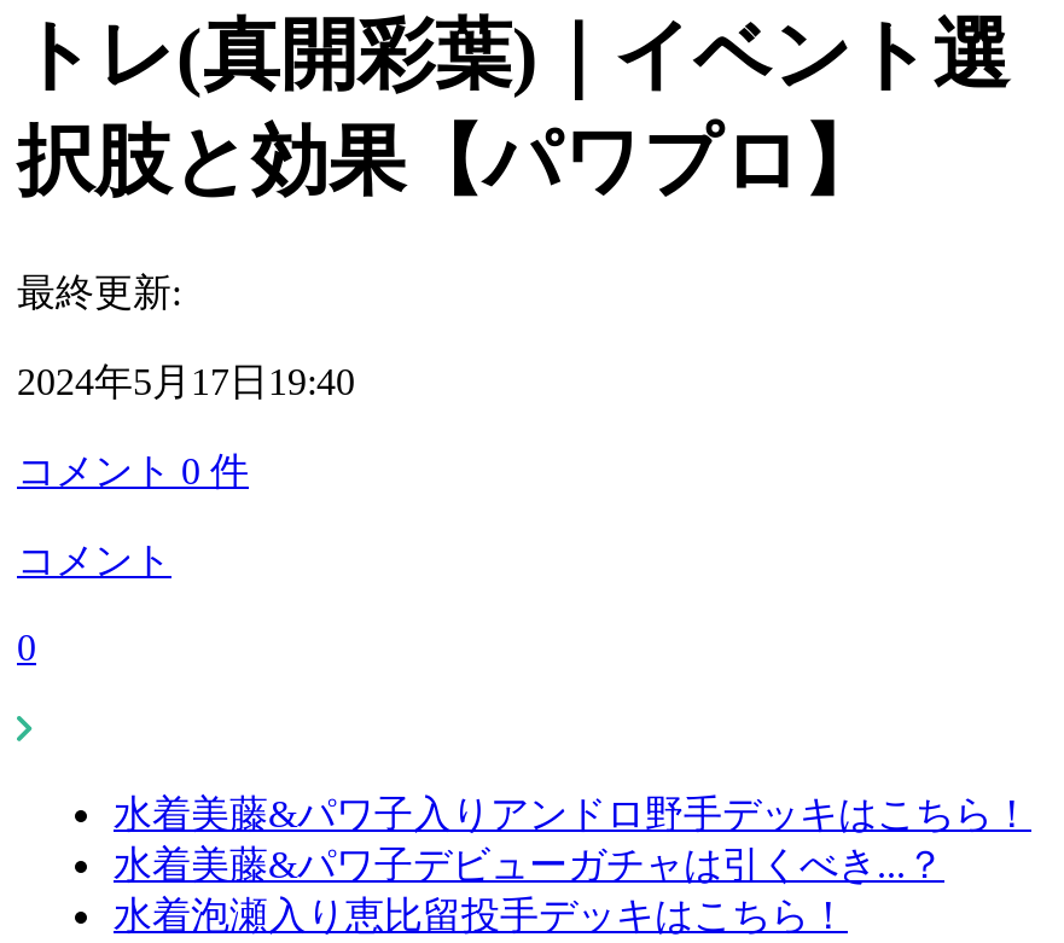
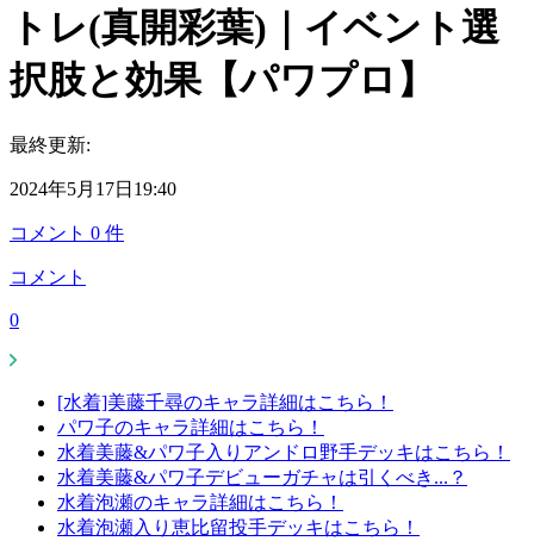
+ [水着]美藤千尋のキャラ詳細はこちら！
+ パワ子のキャラ詳細はこちら！

+ 水着泡瀬のキャラ詳細はこちら！
